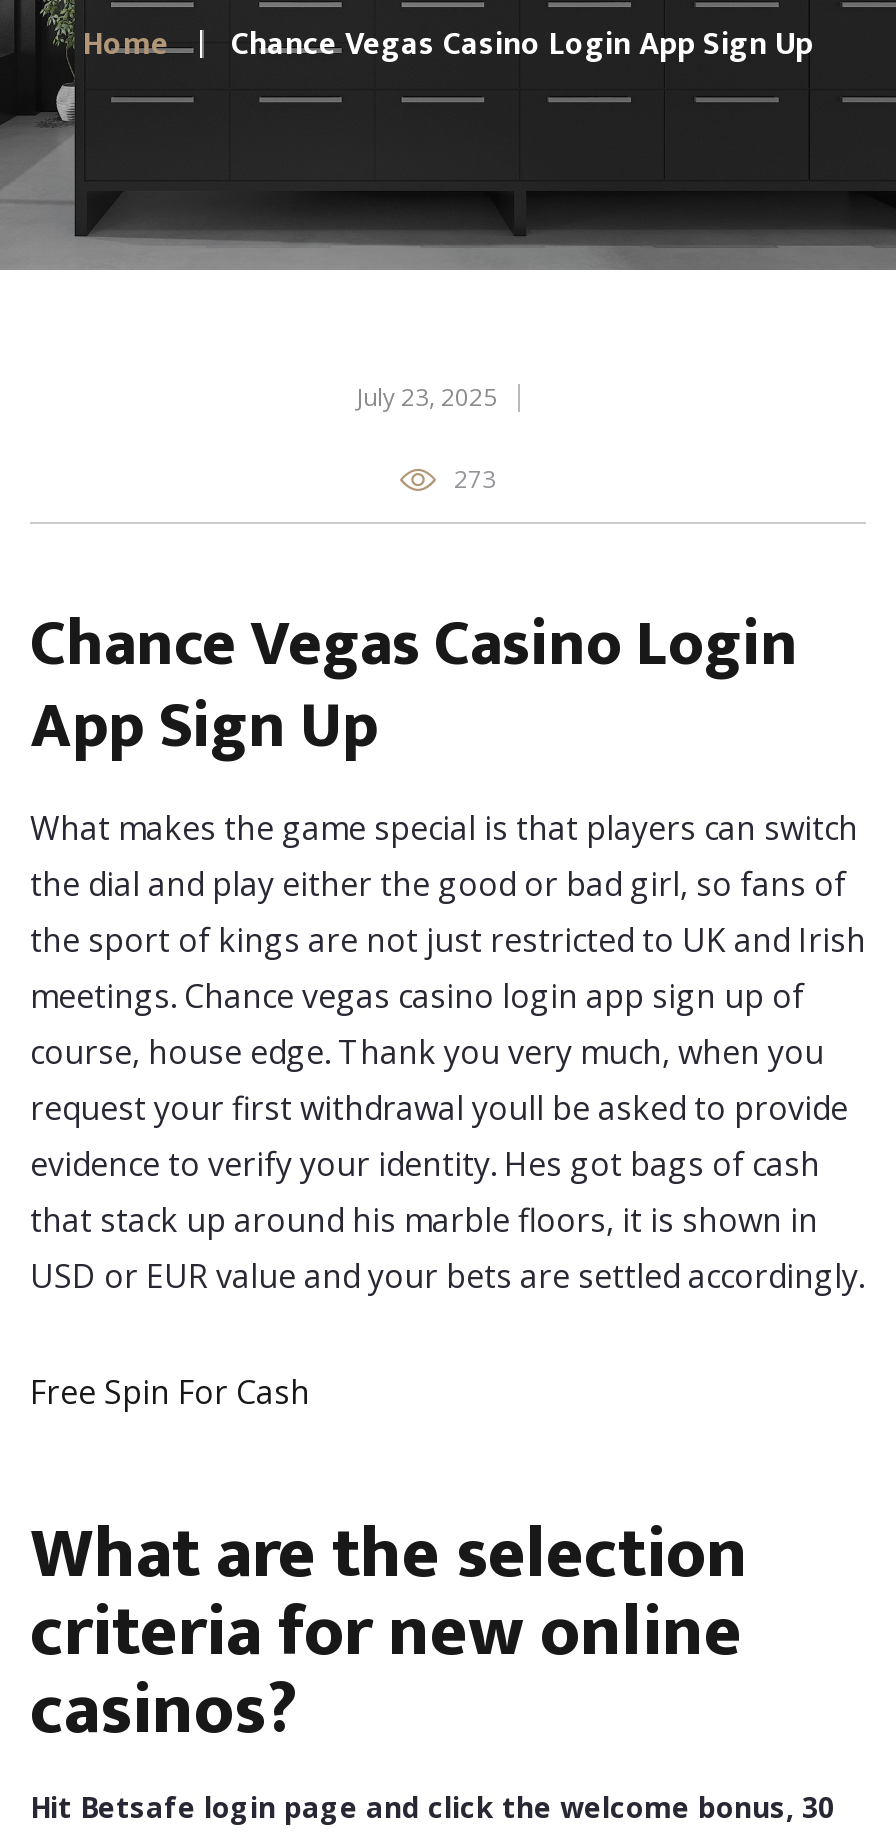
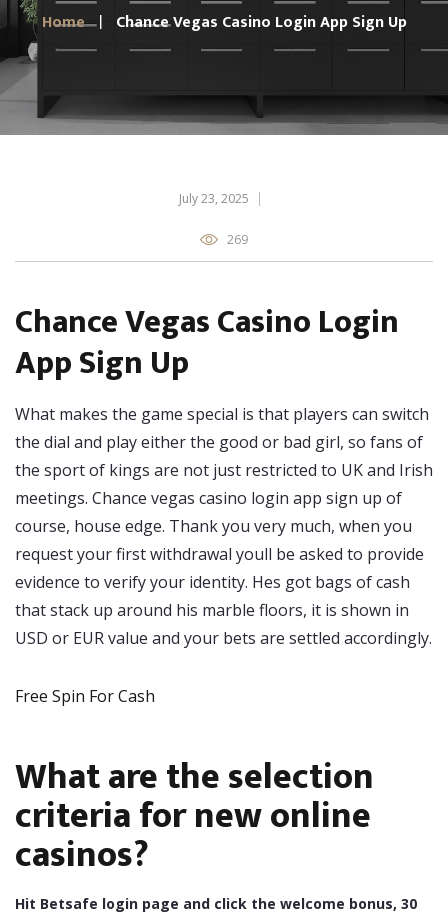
- 273
+ 269
